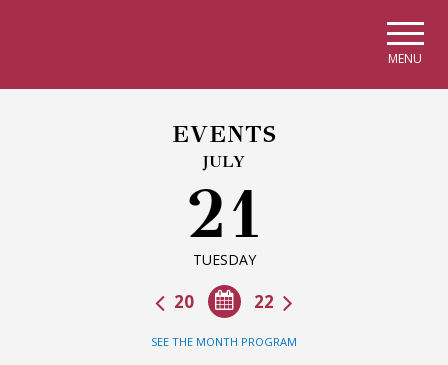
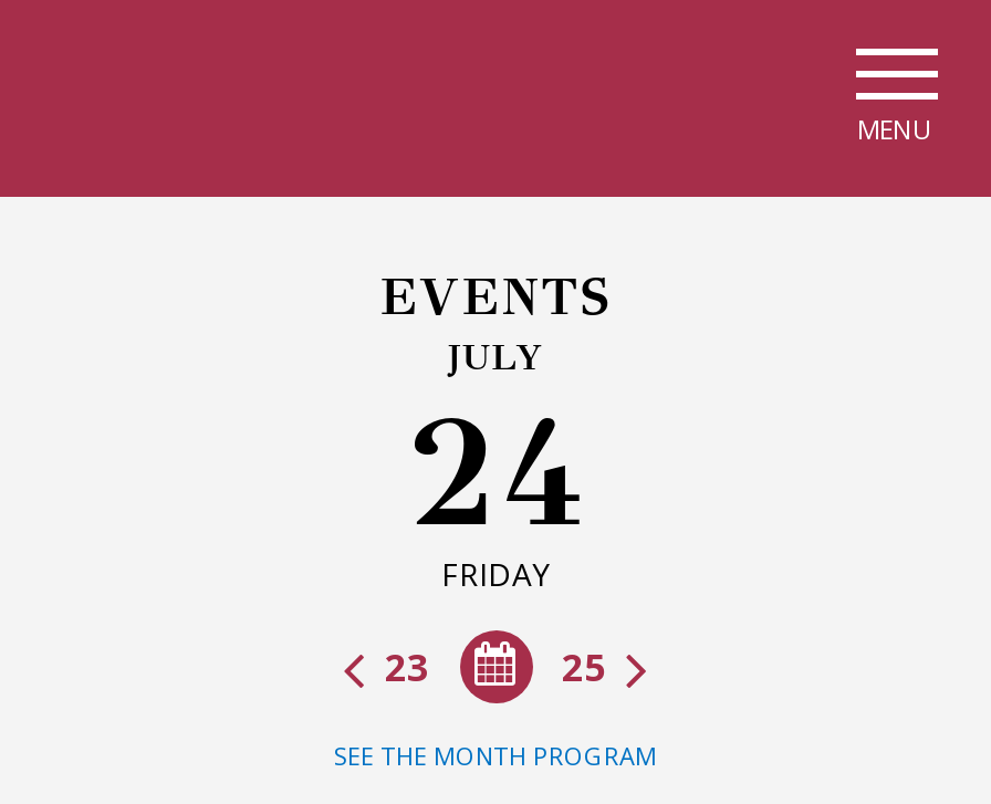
- 21
- TUESDAY
+ 24
+ FRIDAY

- 22
- 20
+ 25
+ 23
